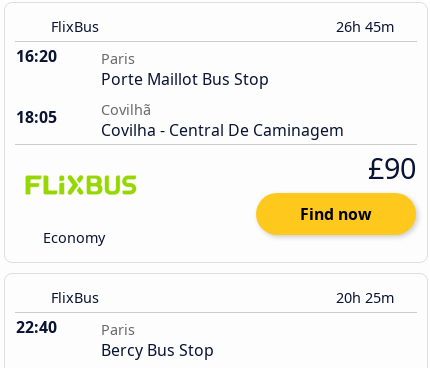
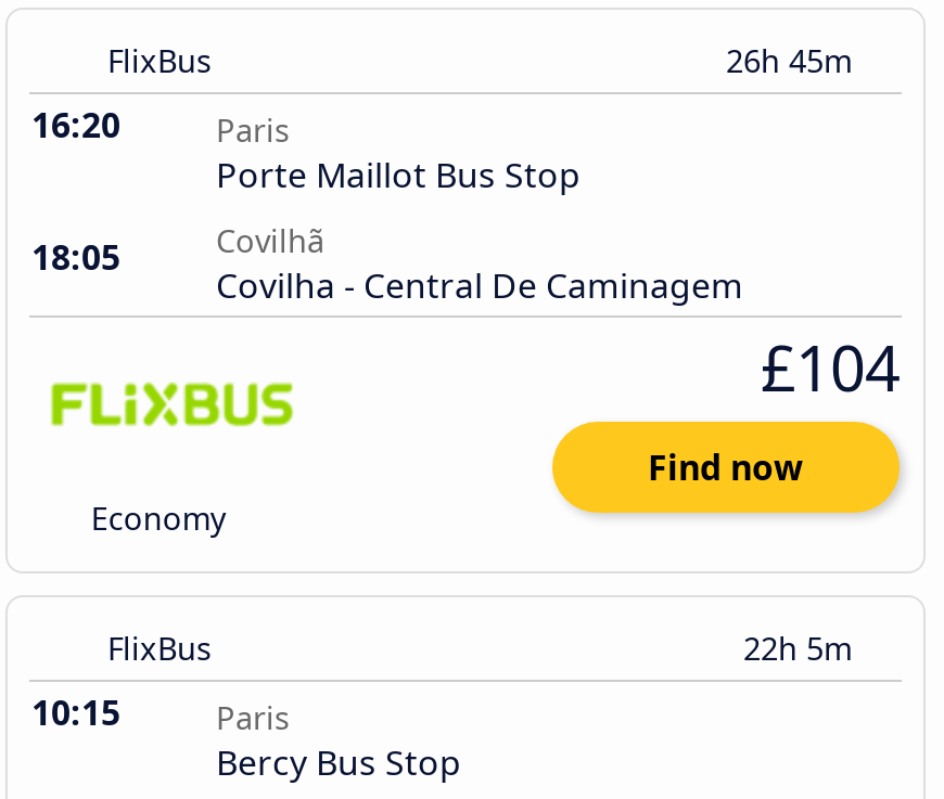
- £90
+ £104

- 20h 25m
- 22:40
+ 22h 5m
+ 10:15
